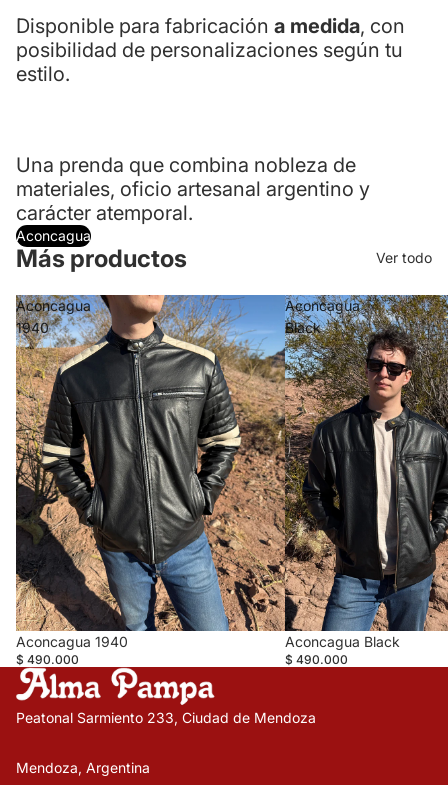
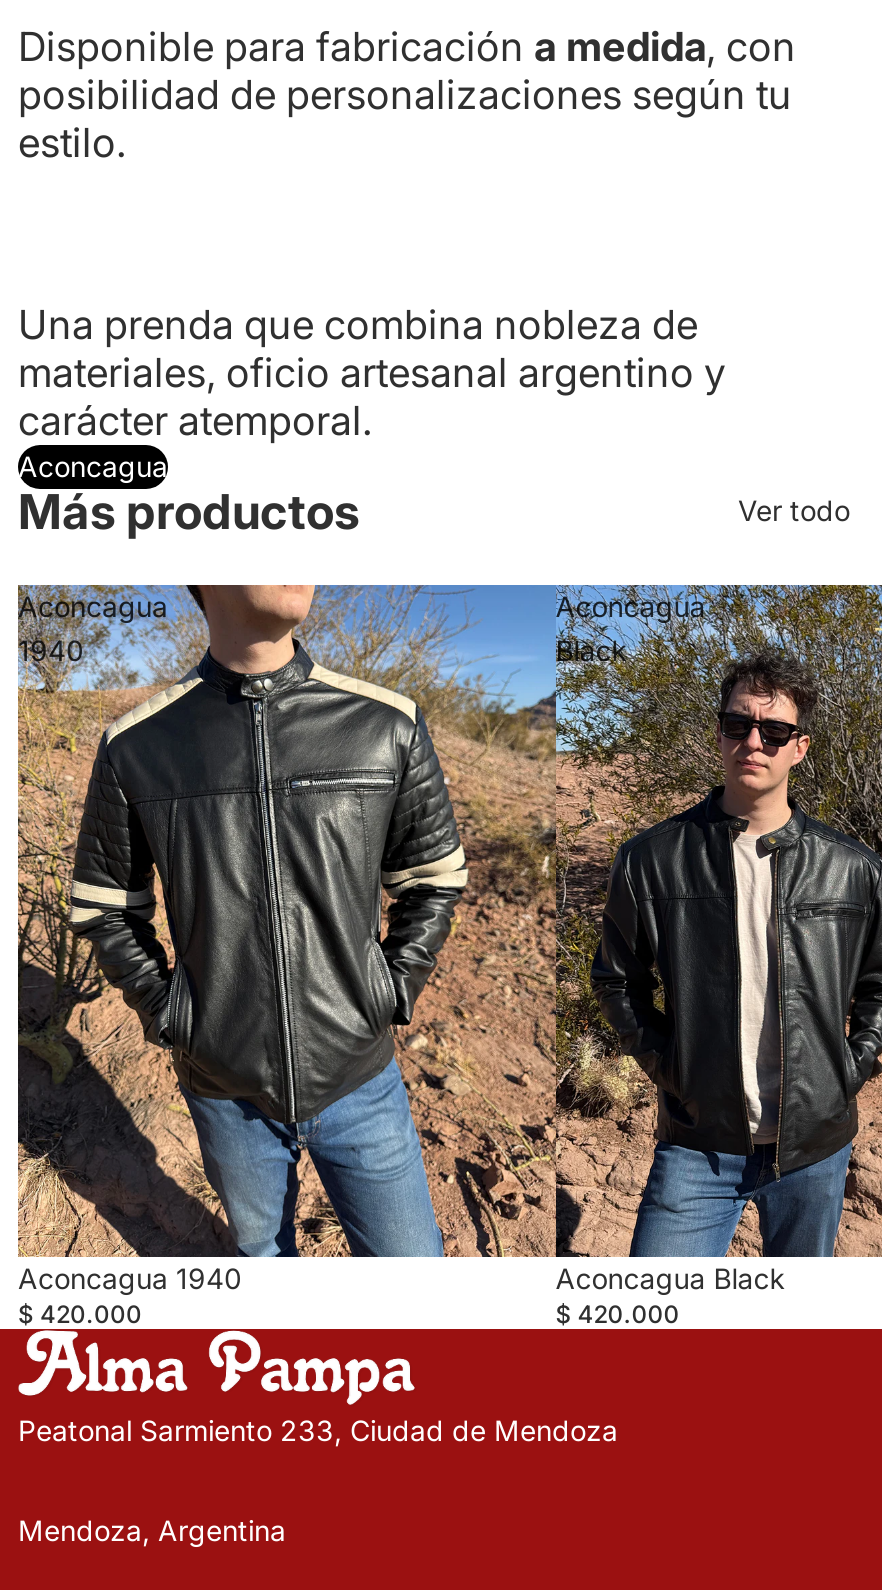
- $ 490.000
+ $ 420.000

- $ 490.000
+ $ 420.000
